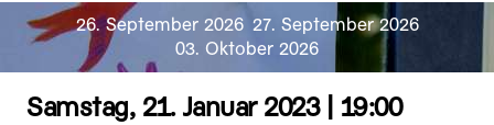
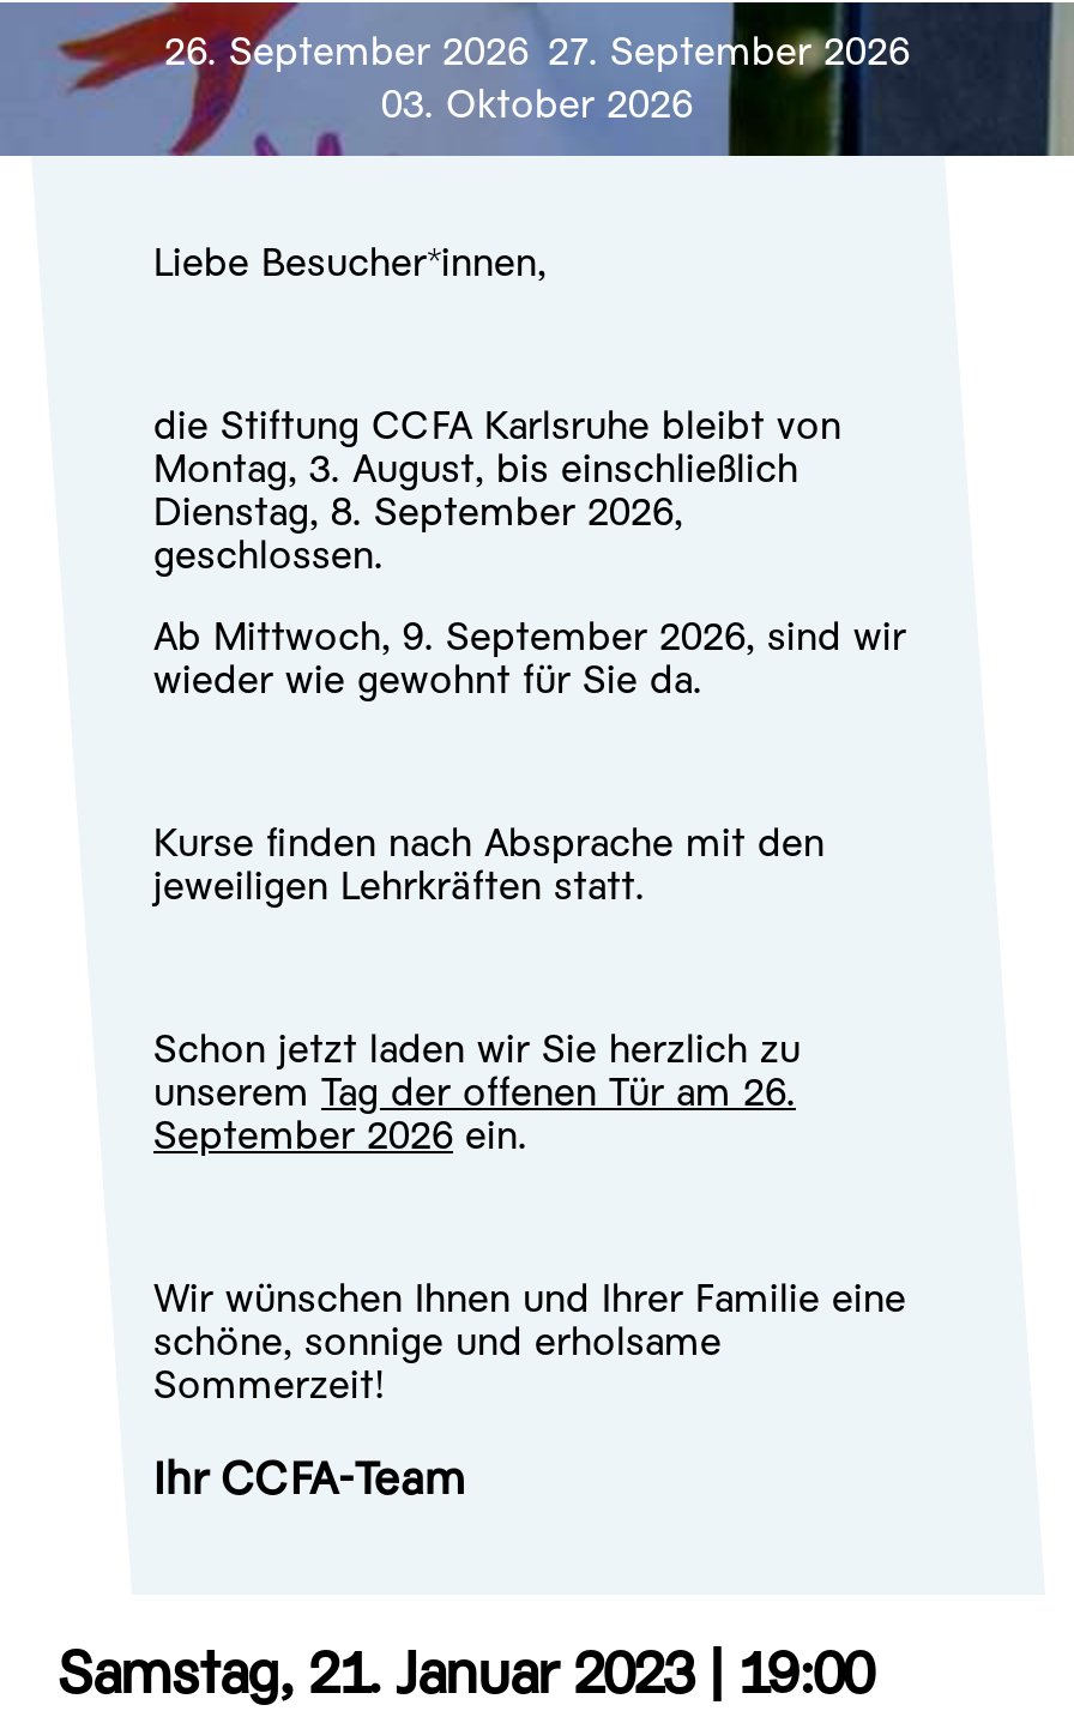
+ Liebe Besucher*innen,

+ die Stiftung CCFA Karlsruhe bleibt von
+ Montag, 3. August, bis einschließlich
+ Dienstag, 8. September 2026,
+ geschlossen.
+ Ab Mittwoch, 9. September 2026, sind wir
+ wieder wie gewohnt für Sie da.

+ Kurse finden nach Absprache mit den
+ jeweiligen Lehrkräften statt.

+ Schon jetzt laden wir Sie herzlich zu
+ unserem Tag der offenen Tür am 26.
+ September 2026 ein.

+ Wir wünschen Ihnen und Ihrer Familie eine
+ schöne, sonnige und erholsame
+ Sommerzeit!
+ Ihr CCFA-Team
